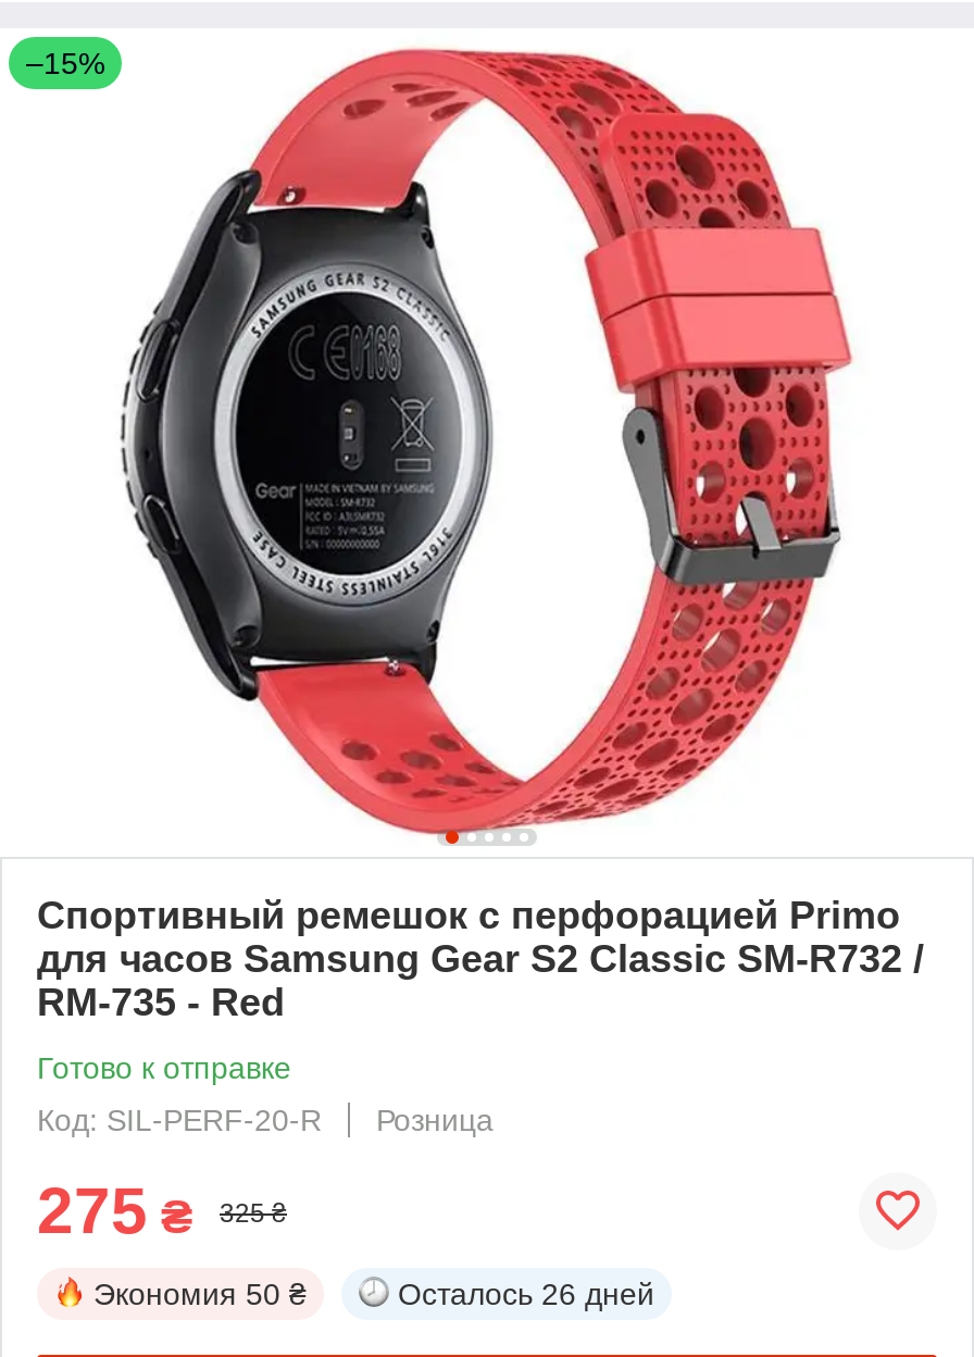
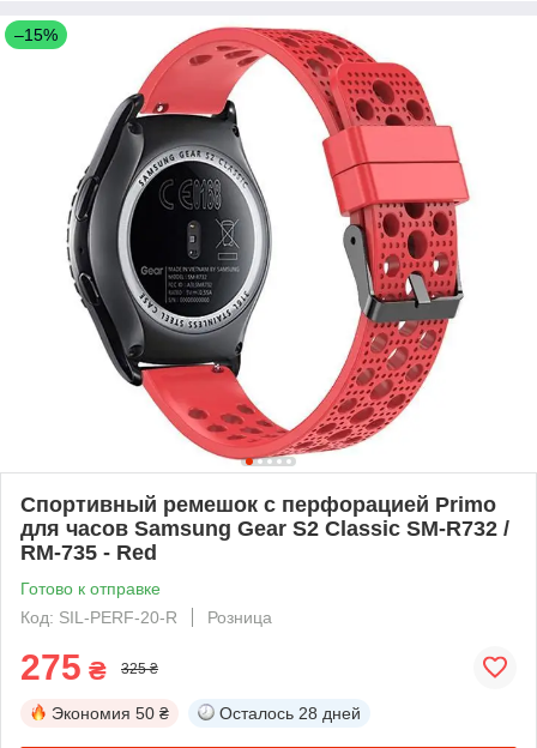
- Осталось 26 дней
+ Осталось 28 дней
